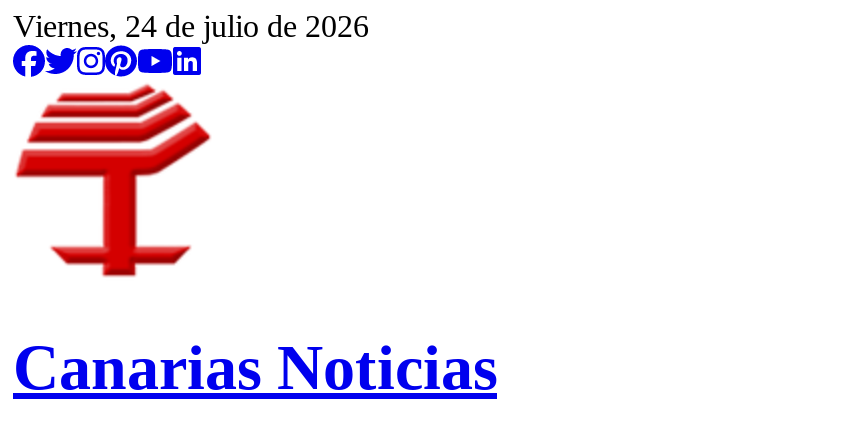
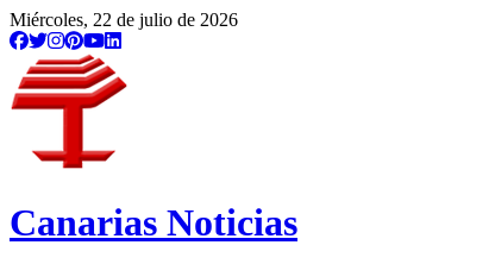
- Viernes, 24 de julio de 2026
+ Miércoles, 22 de julio de 2026
